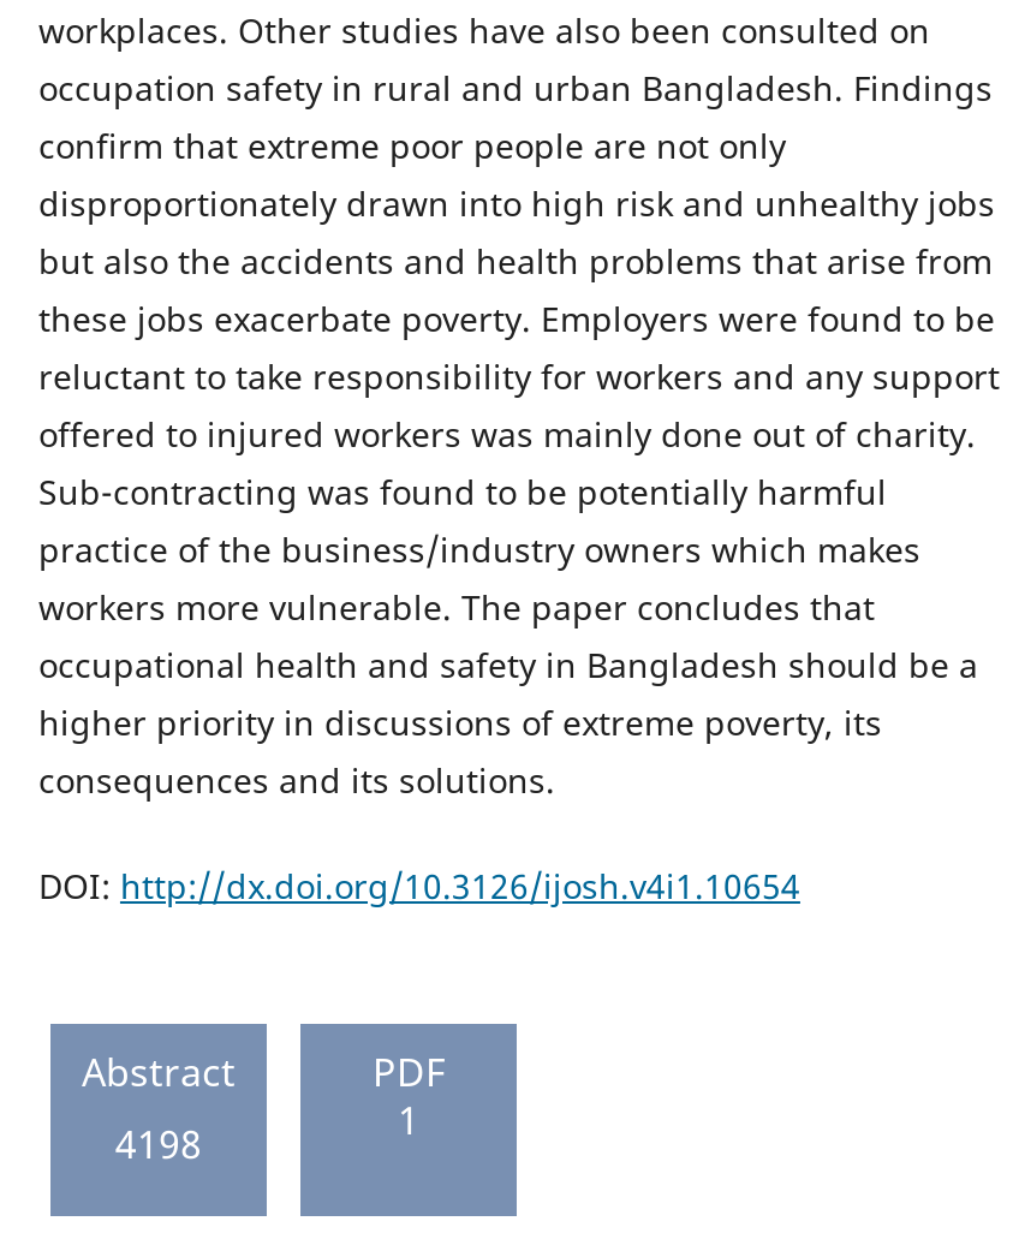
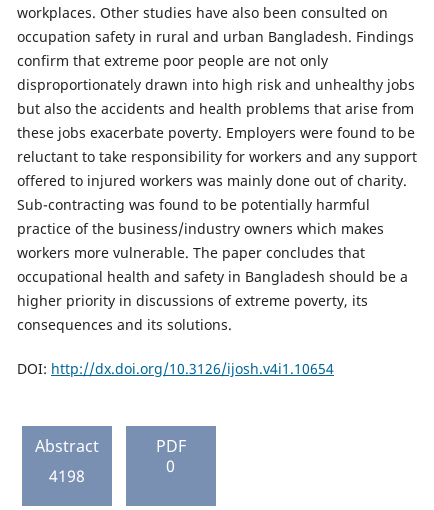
- 1
+ 0
